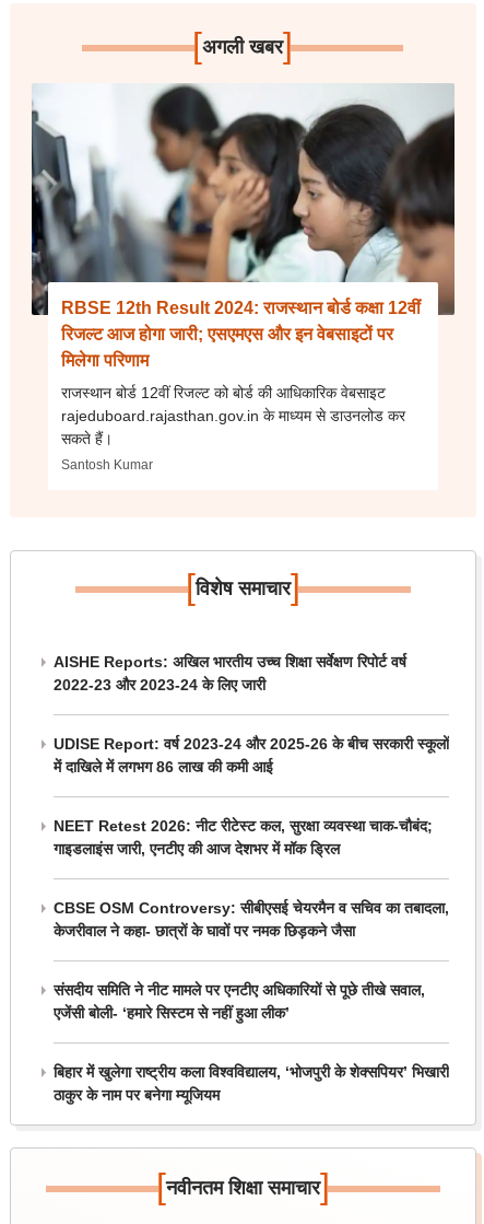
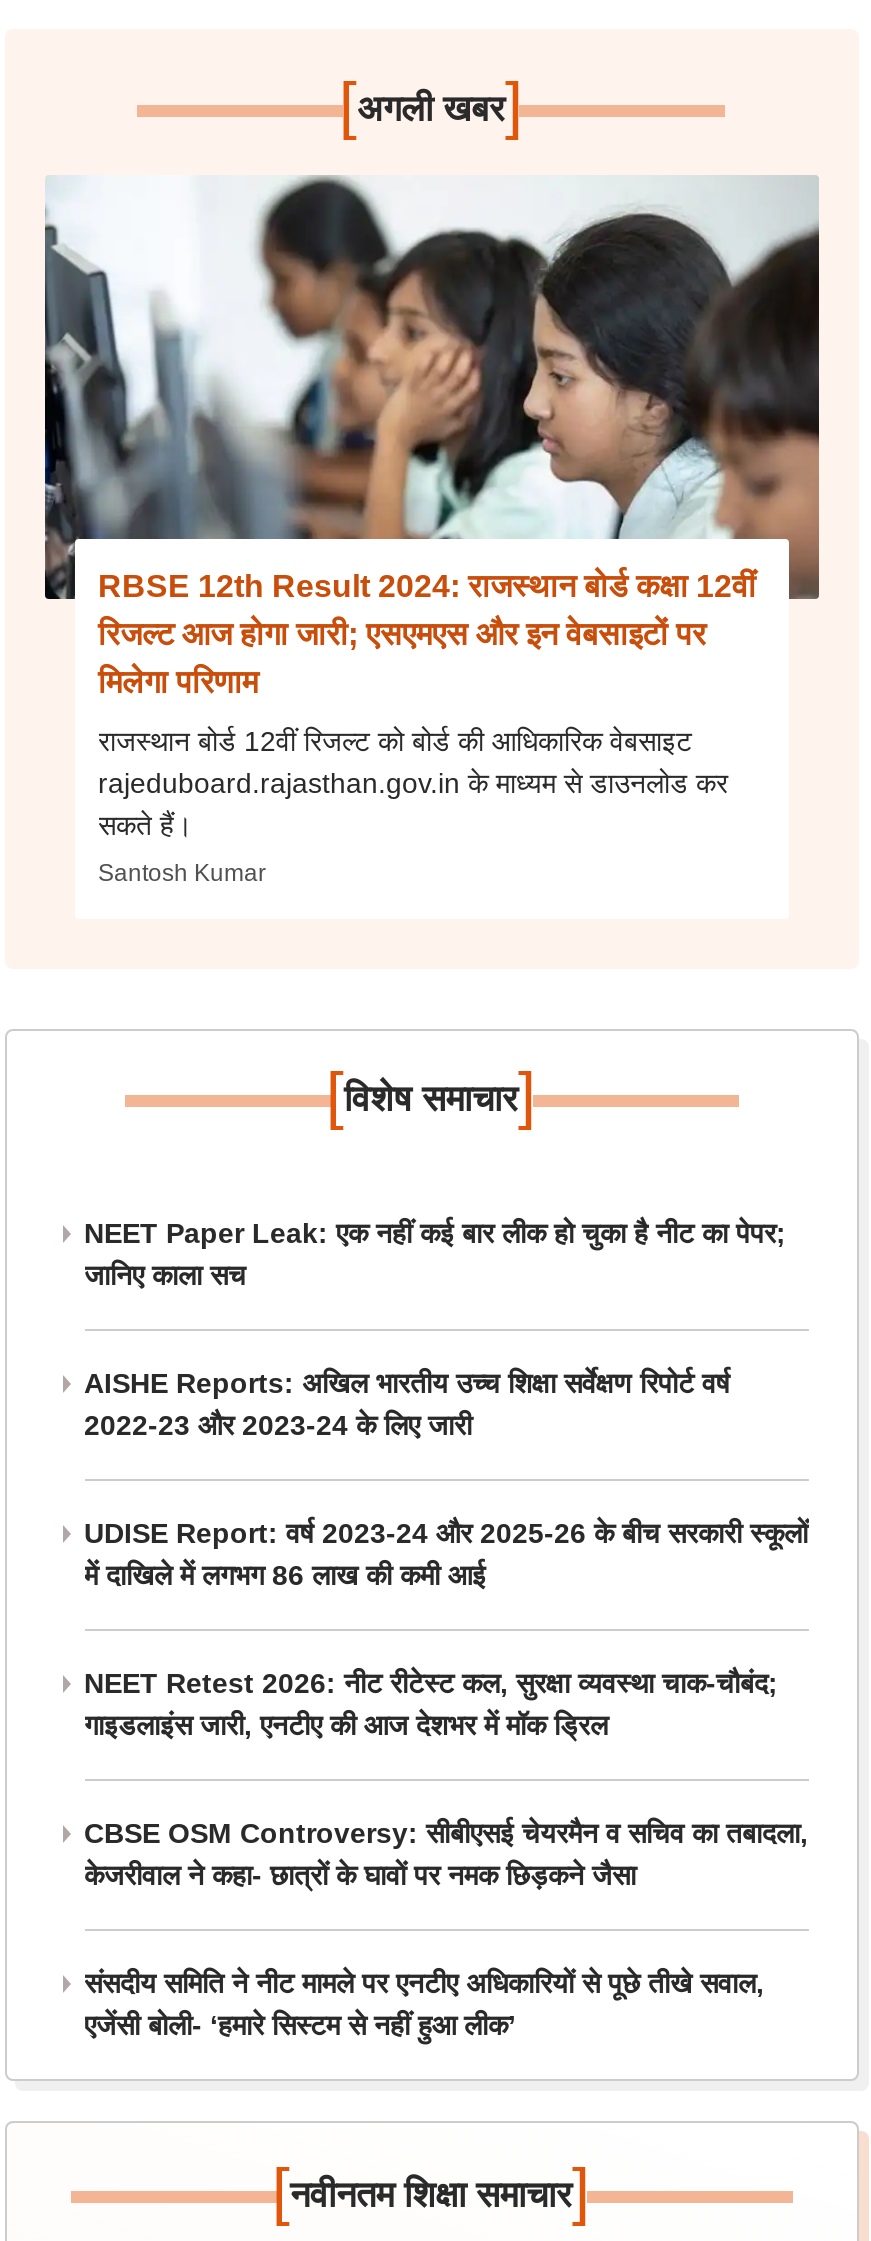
+ NEET Paper Leak: एक नहीं कई बार लीक हो चुका है नीट का पेपर;
+ जानिए काला सच

moved down: AISHE Reports: अखिल भारतीय उच्च शिक्षा सर्वेक्षण रिपोर्ट वर्ष | 2022-23 और 2023-24 के लिए जारी | UDISE Report: वर्ष 2023-24 और 2025-26 के बीच सरकारी स्कूलों | ... | संसदीय समिति ने नीट मामले पर एनटीए अधिकारियों से पूछे तीखे सवाल, | एजेंसी बोली- ‘हमारे सिस्टम से नहीं हुआ लीक’

- बिहार में खुलेगा राष्ट्रीय कला विश्वविद्यालय, ‘भोजपुरी के शेक्सपियर’ भिखारी
- ठाकुर के नाम पर बनेगा म्यूजियम
